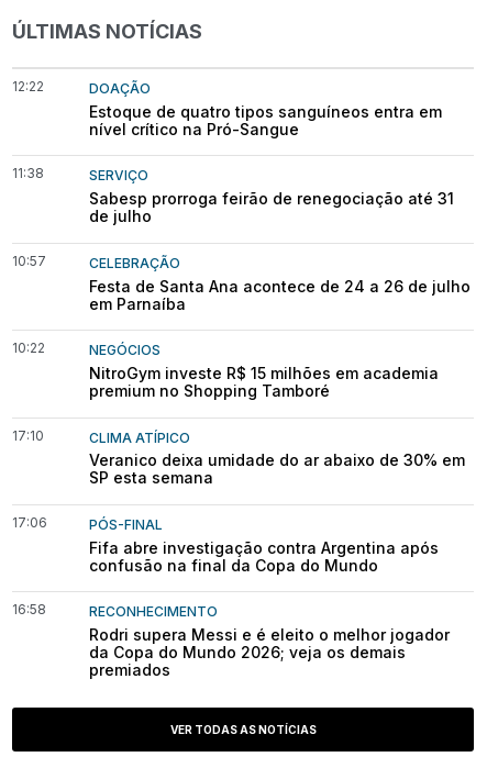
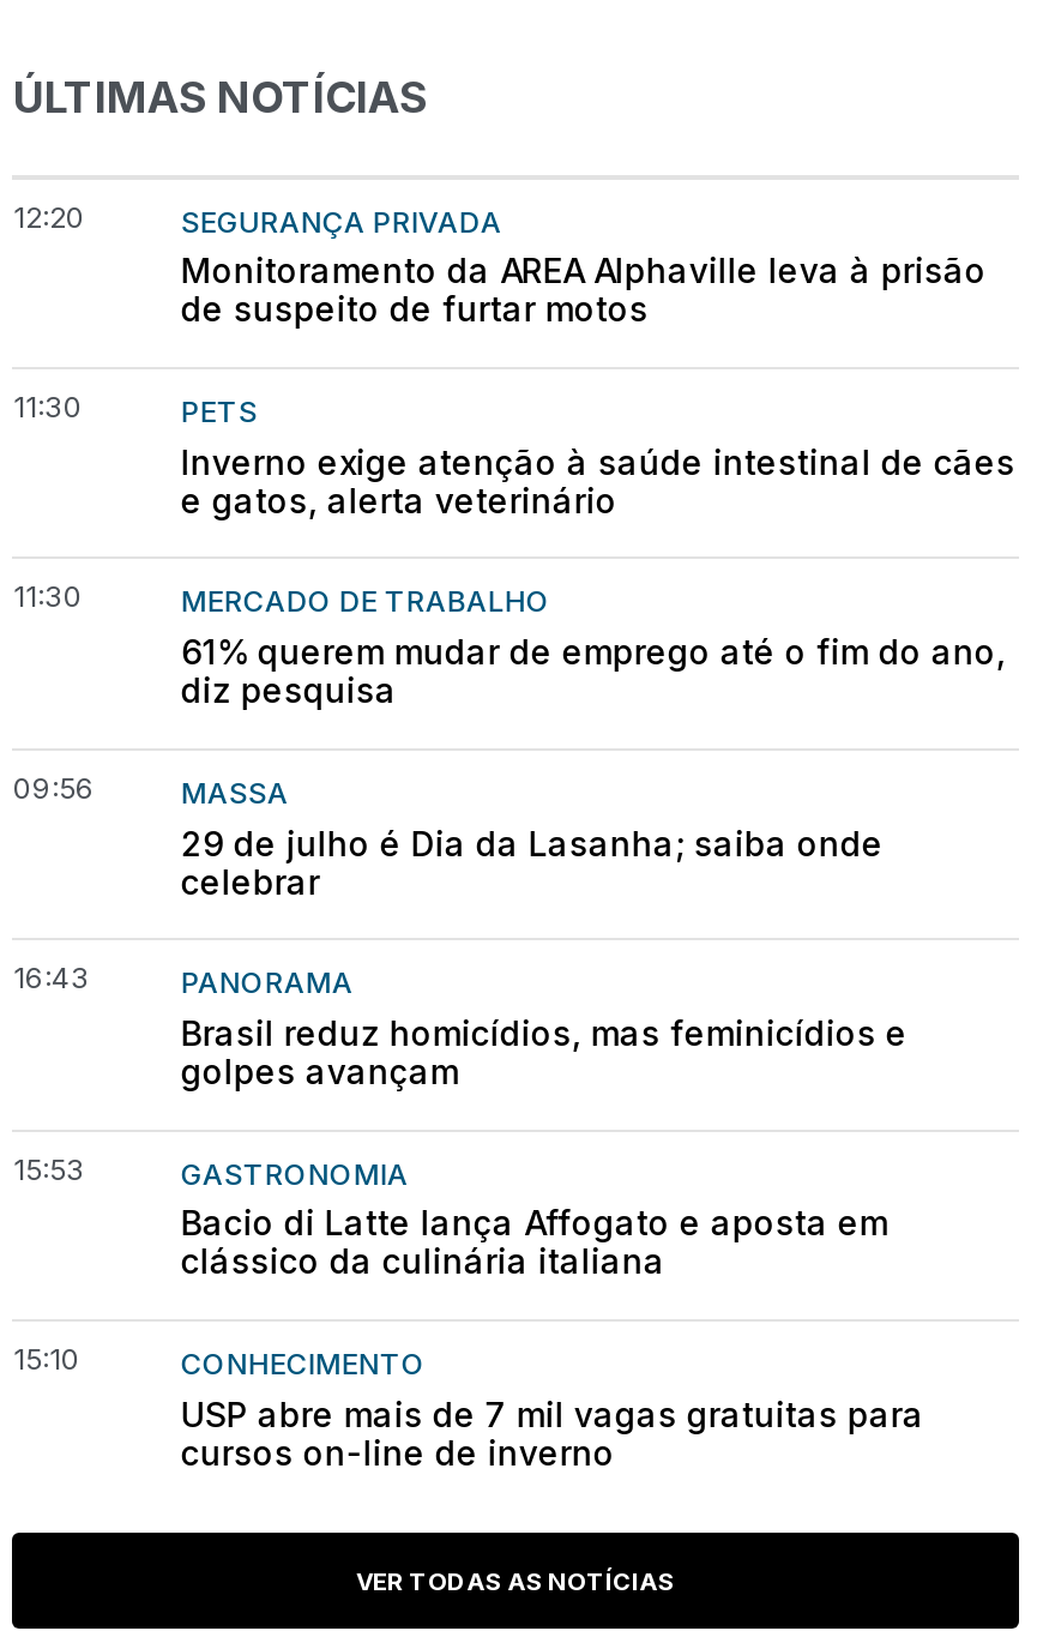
- 12:22
- DOAÇÃO
- Estoque de quatro tipos sanguíneos entra em
- nível crítico na Pró-Sangue
+ 12:20
+ SEGURANÇA PRIVADA
+ Monitoramento da AREA Alphaville leva à prisão
+ de suspeito de furtar motos

- 11:38
- SERVIÇO
- Sabesp prorroga feirão de renegociação até 31
- de julho
+ 11:30
+ PETS
+ Inverno exige atenção à saúde intestinal de cães
+ e gatos, alerta veterinário

- 10:57
- CELEBRAÇÃO
- Festa de Santa Ana acontece de 24 a 26 de julho
- em Parnaíba
+ 11:30
+ MERCADO DE TRABALHO
+ 61% querem mudar de emprego até o fim do ano,
+ diz pesquisa

- 10:22
- NEGÓCIOS
- NitroGym investe R$ 15 milhões em academia
- premium no Shopping Tamboré
+ 09:56
+ MASSA
+ 29 de julho é Dia da Lasanha; saiba onde
+ celebrar

- 17:10
- CLIMA ATÍPICO
- Veranico deixa umidade do ar abaixo de 30% em
- SP esta semana
+ 16:43
+ PANORAMA
+ Brasil reduz homicídios, mas feminicídios e
+ golpes avançam

- 17:06
- PÓS-FINAL
- Fifa abre investigação contra Argentina após
- confusão na final da Copa do Mundo
+ 15:53
+ GASTRONOMIA
+ Bacio di Latte lança Affogato e aposta em
+ clássico da culinária italiana

- 16:58
- RECONHECIMENTO
- Rodri supera Messi e é eleito o melhor jogador
- da Copa do Mundo 2026; veja os demais
- premiados
+ 15:10
+ CONHECIMENTO
+ USP abre mais de 7 mil vagas gratuitas para
+ cursos on-line de inverno
